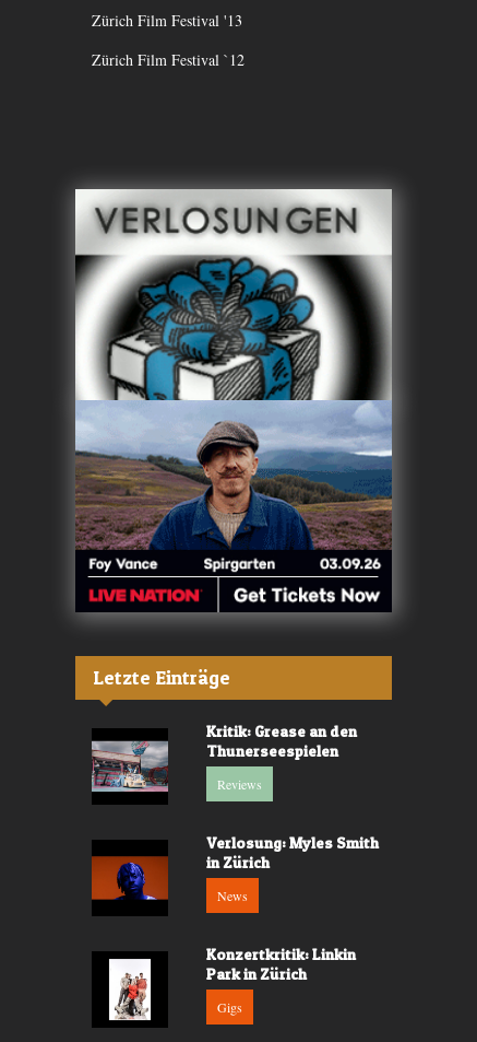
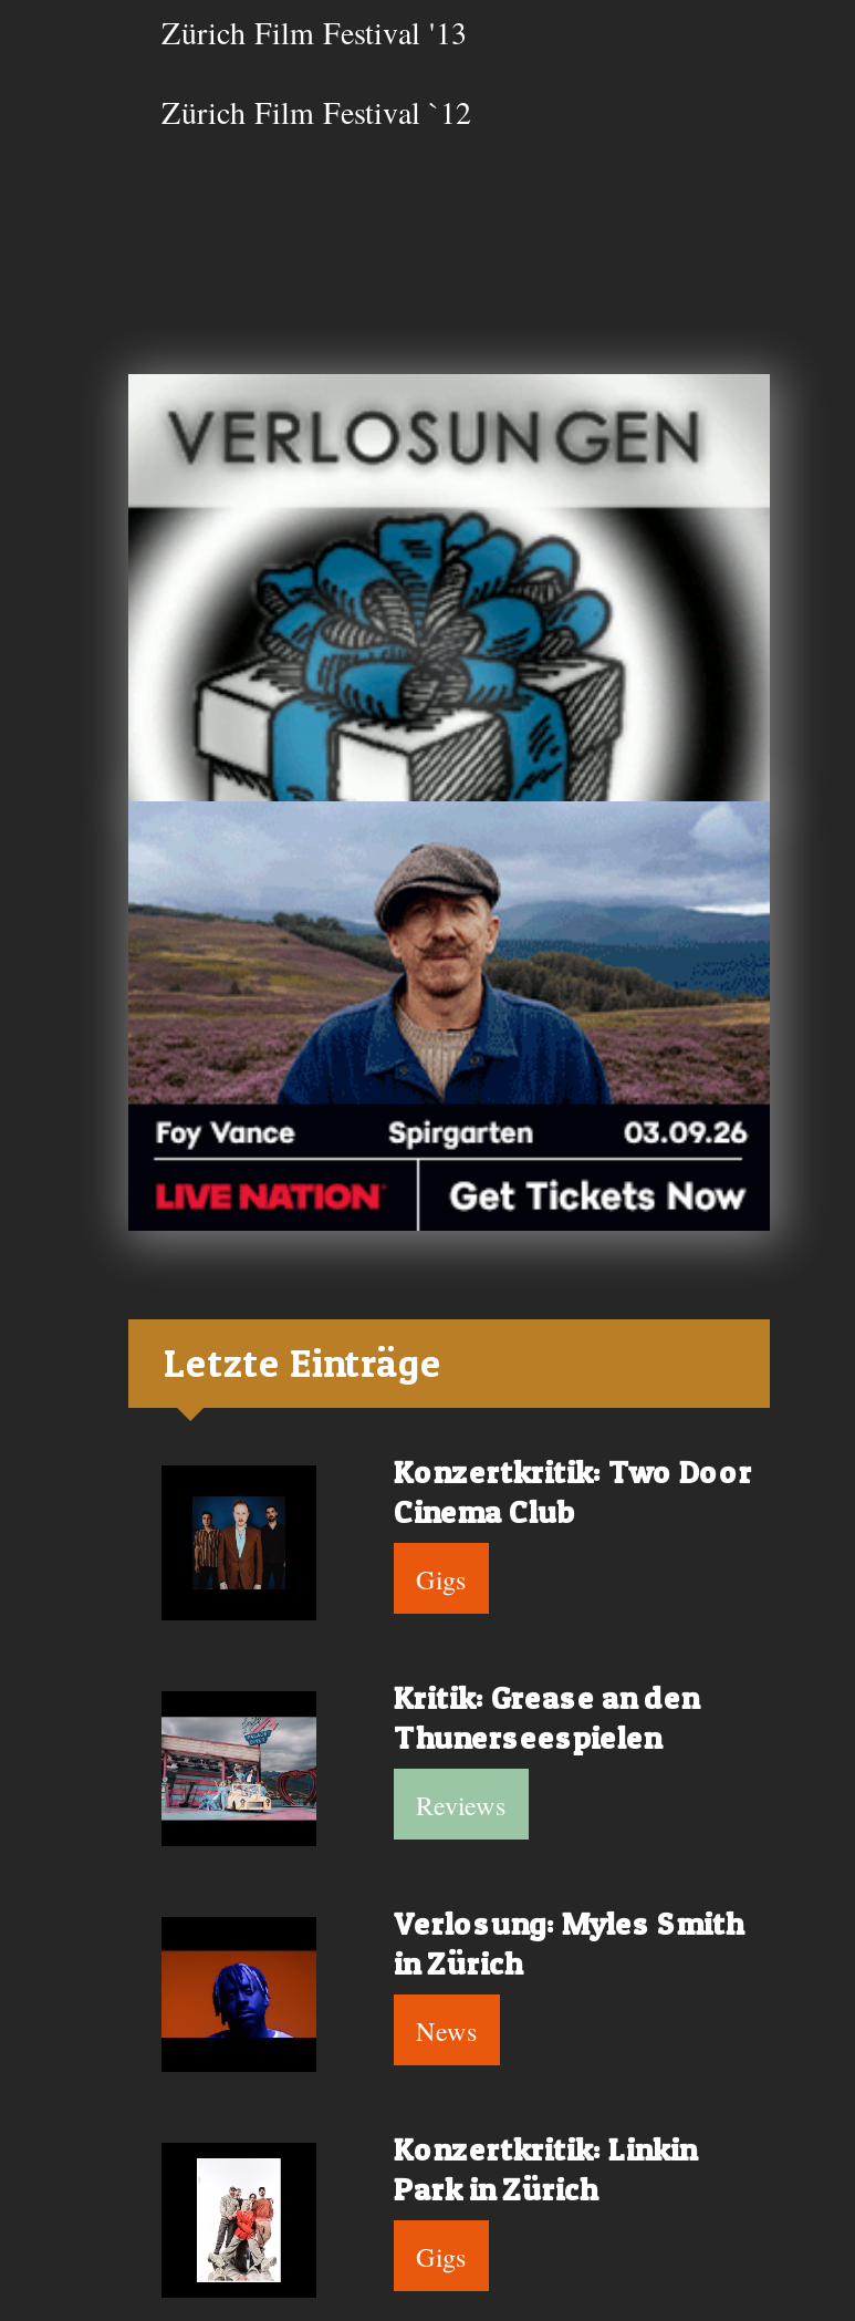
+ [image]
+ Konzertkritik: Two Door
+ Cinema Club
+ Gigs
